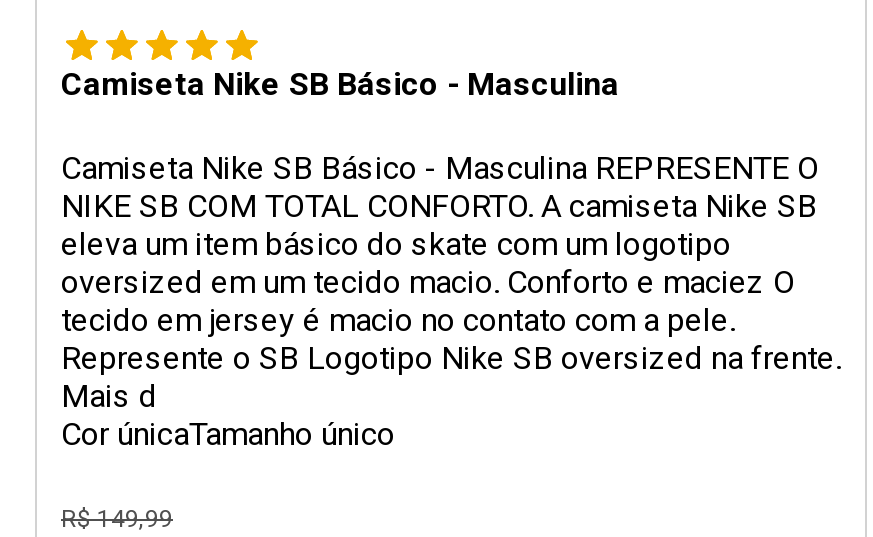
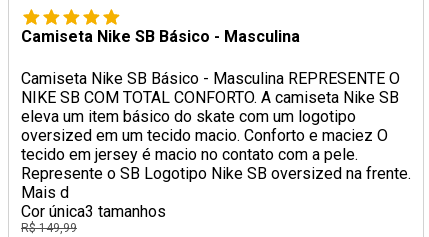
- Cor únicaTamanho único
+ Cor única3 tamanhos
